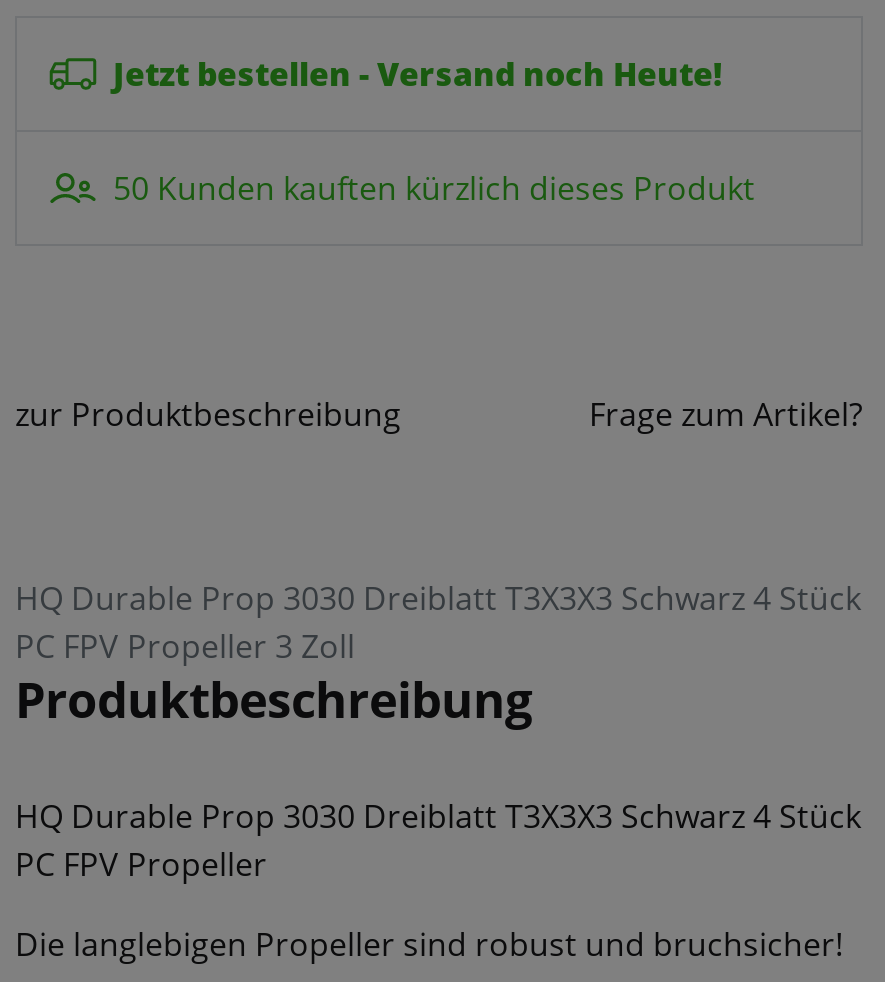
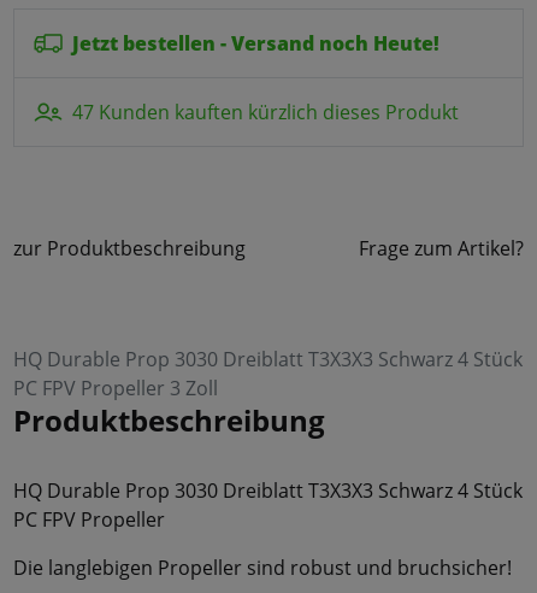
- 50 Kunden kauften kürzlich dieses Produkt
+ 47 Kunden kauften kürzlich dieses Produkt
